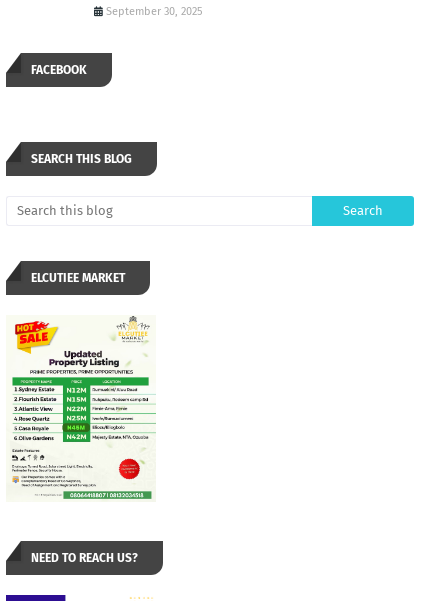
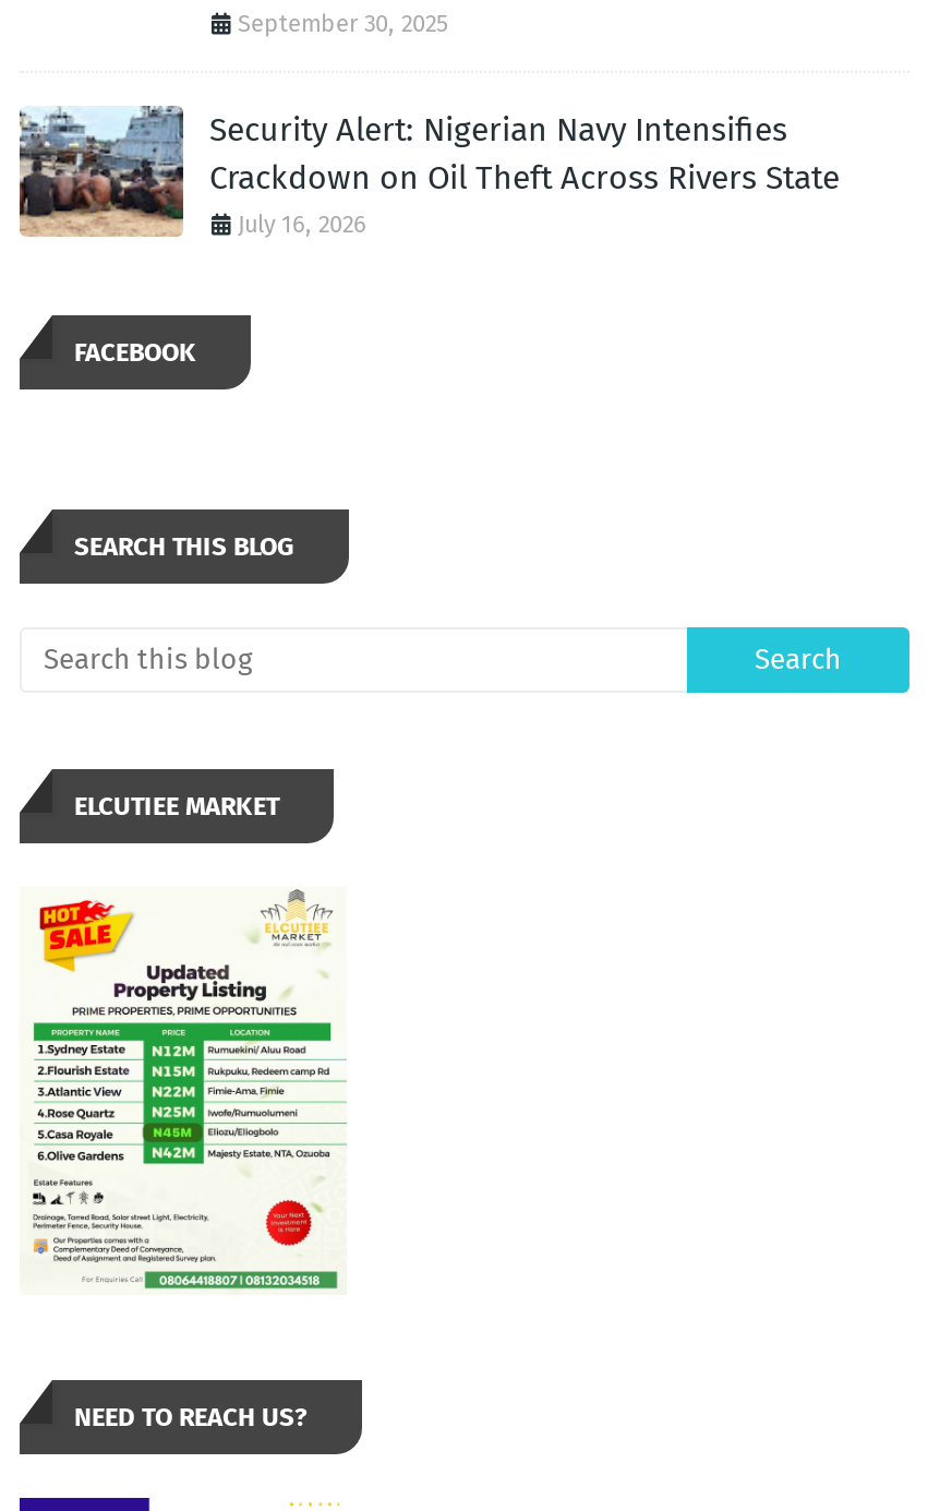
+ [image]
+ Security Alert: Nigerian Navy Intensifies
+ Crackdown on Oil Theft Across Rivers State
+ July 16, 2026
